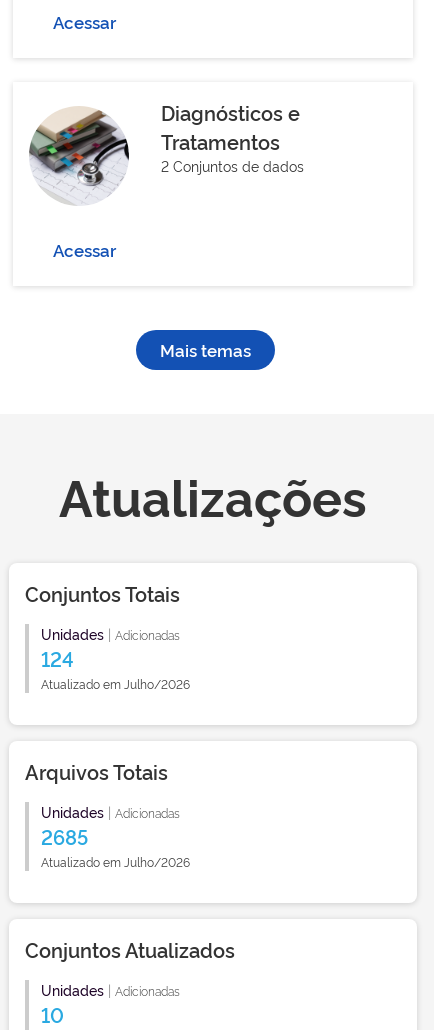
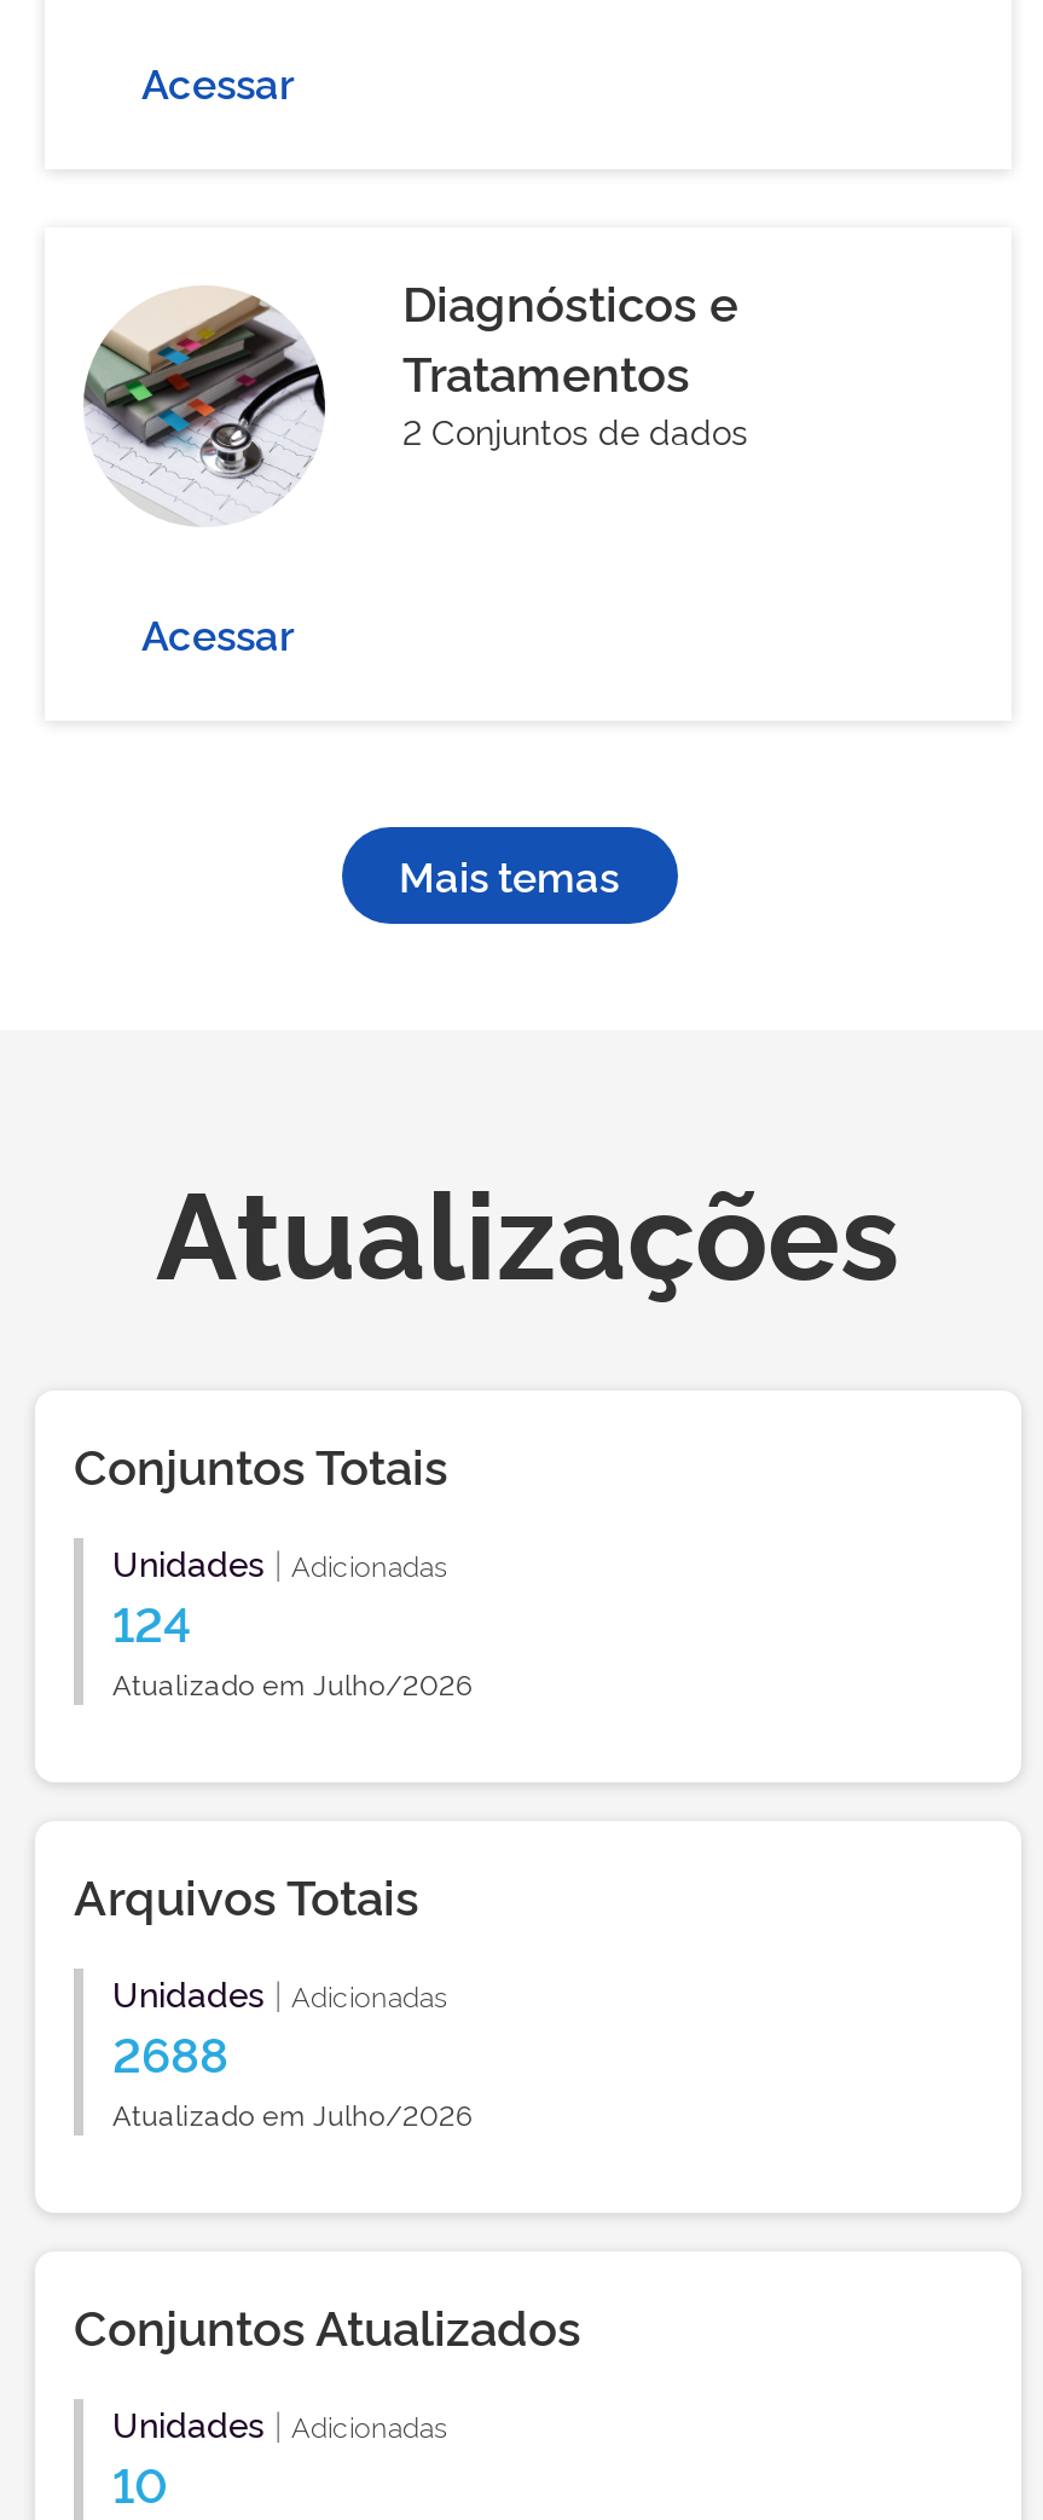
- 2685
+ 2688
